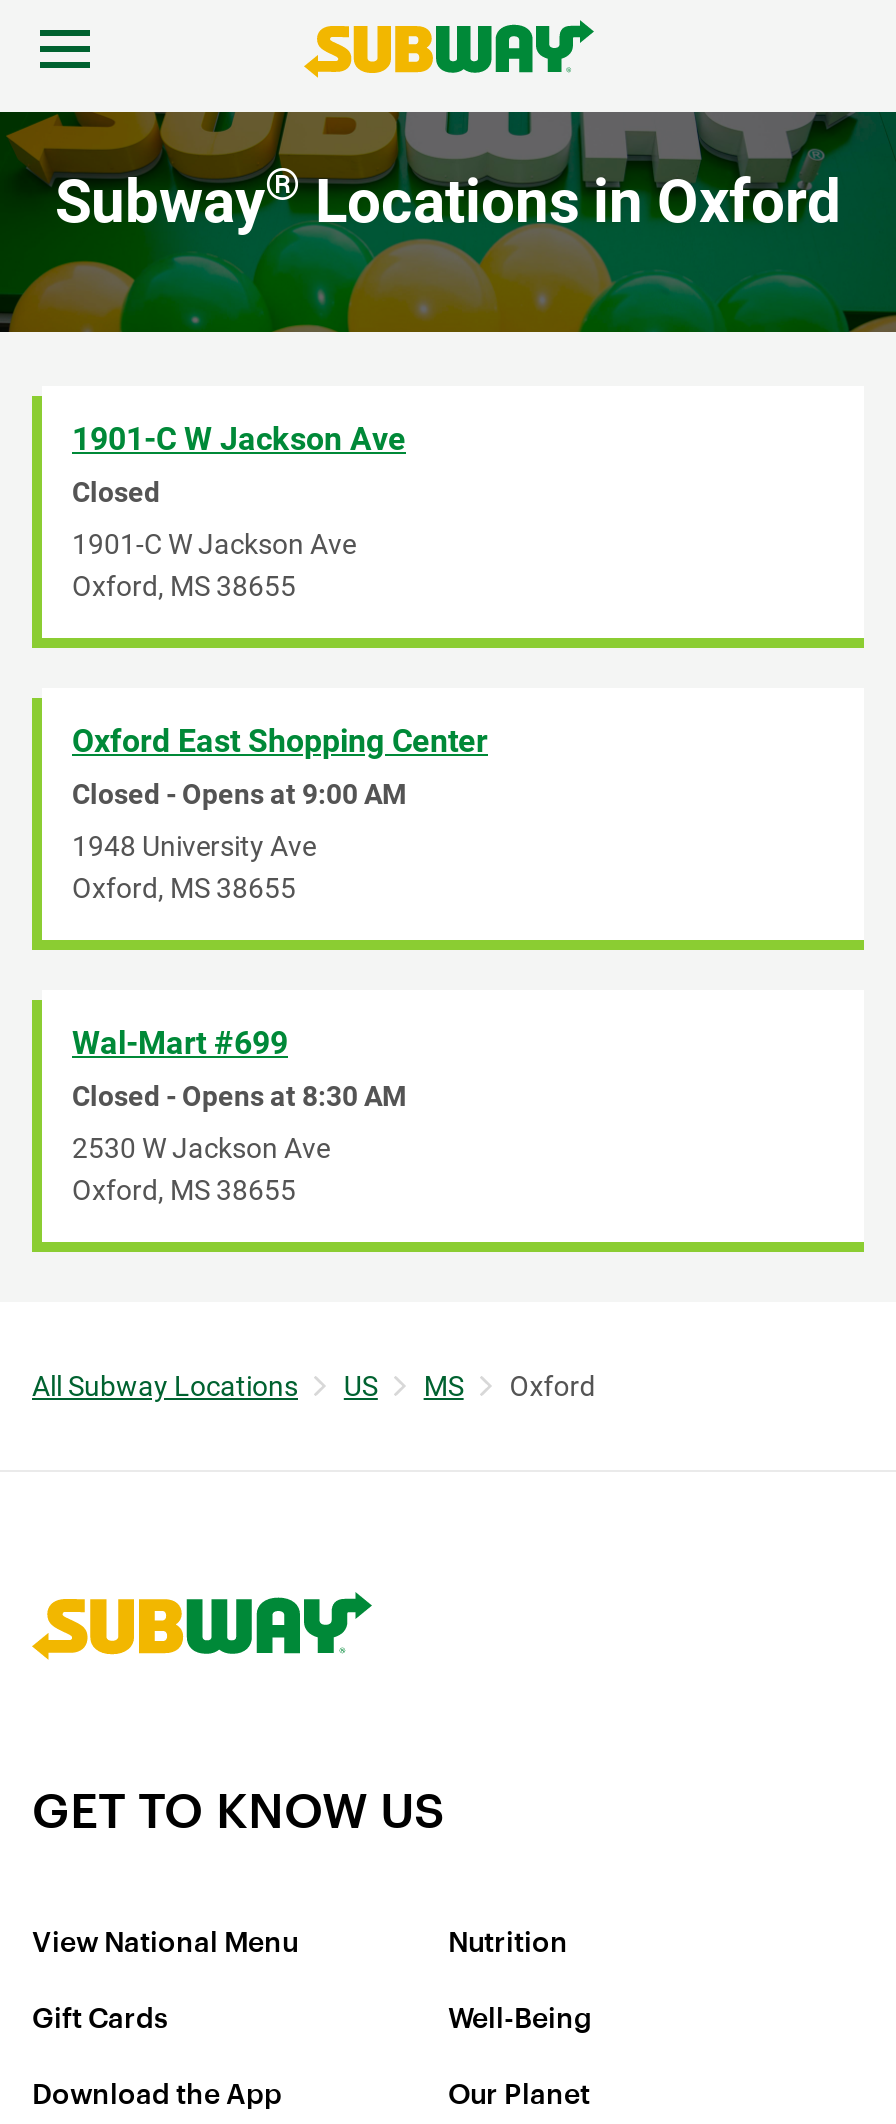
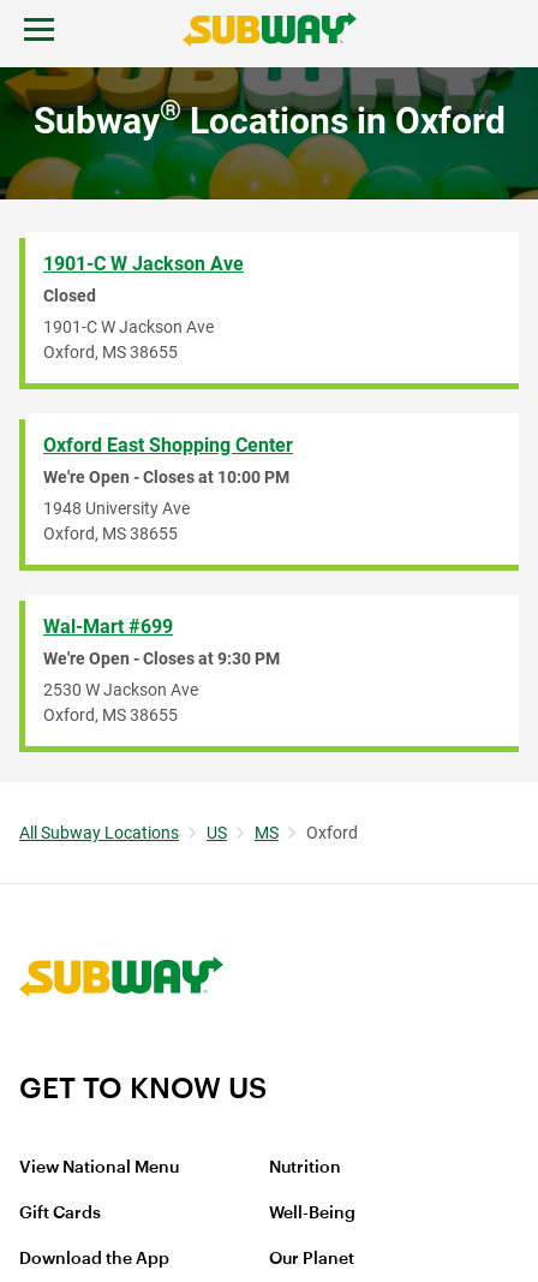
- Closed - Opens at 9:00 AM
+ We're Open - Closes at 10:00 PM

- Closed - Opens at 8:30 AM
+ We're Open - Closes at 9:30 PM
